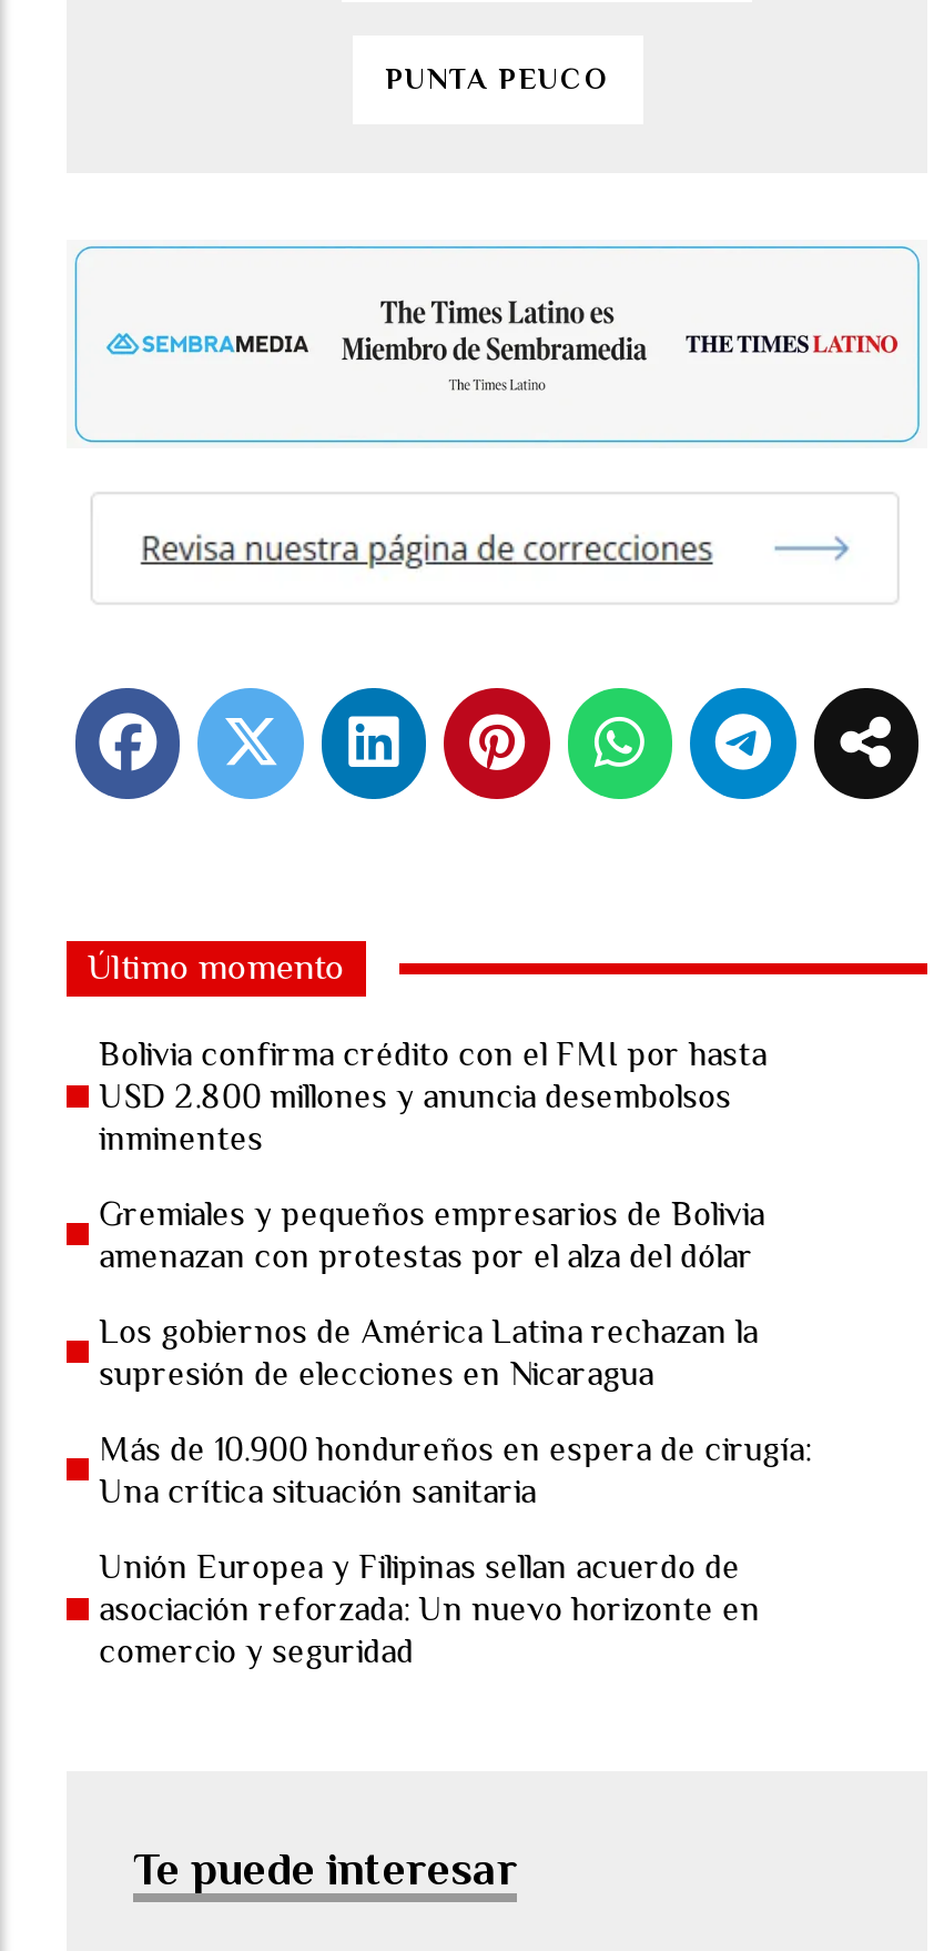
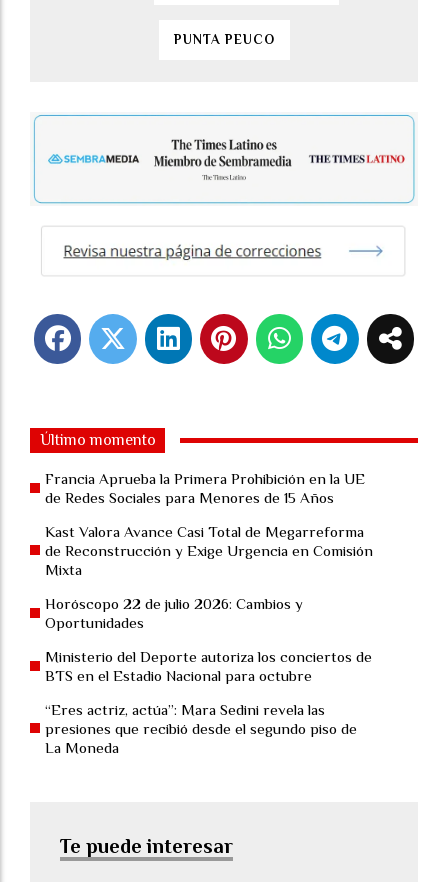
- Bolivia confirma crédito con el FMI por hasta
- USD 2.800 millones y anuncia desembolsos
- inminentes
+ Francia Aprueba la Primera Prohibición en la UE
+ de Redes Sociales para Menores de 15 Años

- Gremiales y pequeños empresarios de Bolivia
- amenazan con protestas por el alza del dólar
+ Kast Valora Avance Casi Total de Megarreforma
+ de Reconstrucción y Exige Urgencia en Comisión
+ Mixta

- Los gobiernos de América Latina rechazan la
- supresión de elecciones en Nicaragua
+ Horóscopo 22 de julio 2026: Cambios y
+ Oportunidades

- Más de 10.900 hondureños en espera de cirugía:
- Una crítica situación sanitaria
+ Ministerio del Deporte autoriza los conciertos de
+ BTS en el Estadio Nacional para octubre

- Unión Europea y Filipinas sellan acuerdo de
- asociación reforzada: Un nuevo horizonte en
- comercio y seguridad
+ “Eres actriz, actúa”: Mara Sedini revela las
+ presiones que recibió desde el segundo piso de
+ La Moneda
